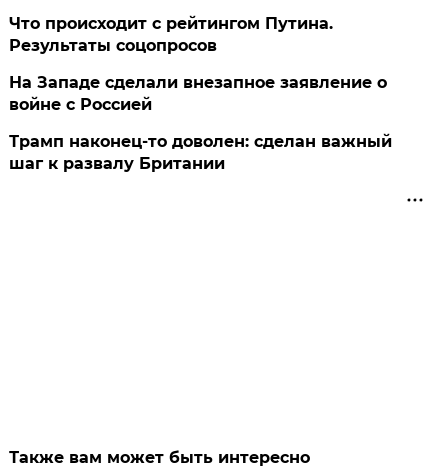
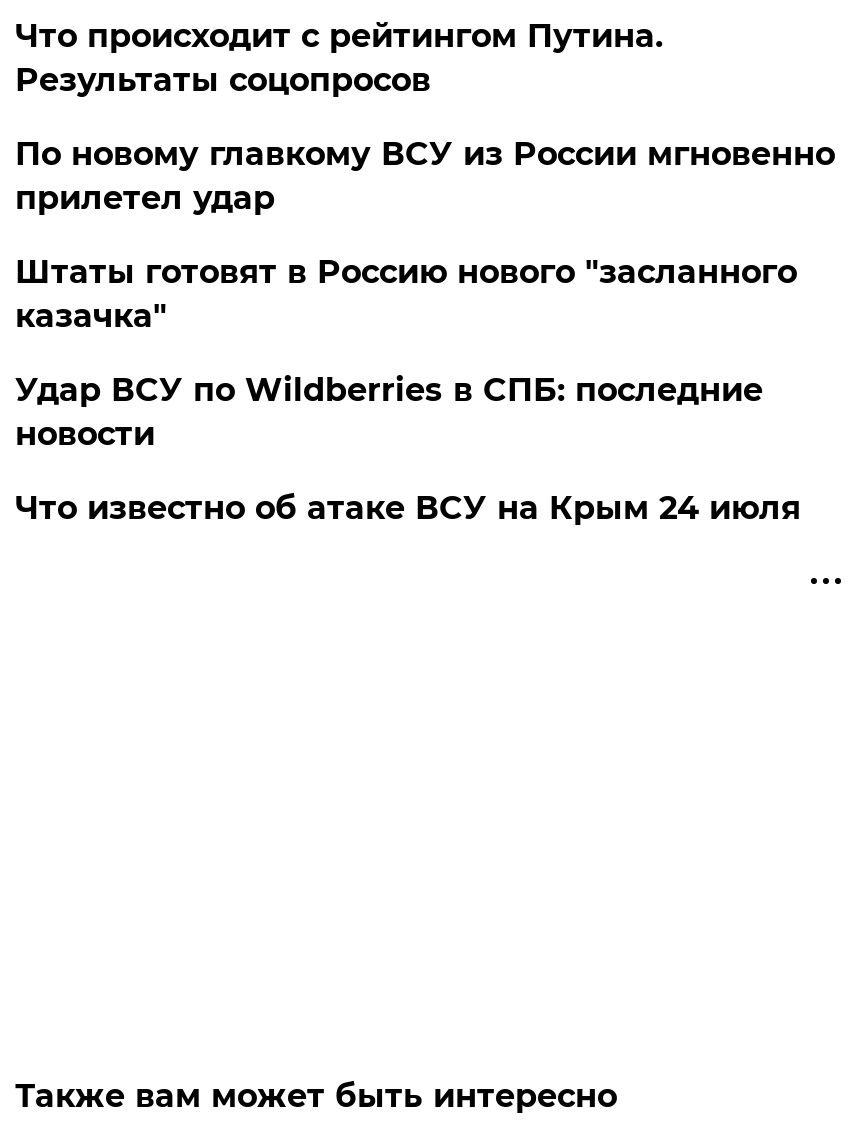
- На Западе сделали внезапное заявление о
- войне с Россией
- Трамп наконец-то доволен: сделан важный
- шаг к развалу Британии
+ По новому главкому ВСУ из России мгновенно
+ прилетел удар
+ Штаты готовят в Россию нового "засланного
+ казачка"
+ Удар ВСУ по Wildberries в СПБ: последние
+ новости
+ Что известно об атаке ВСУ на Крым 24 июля
